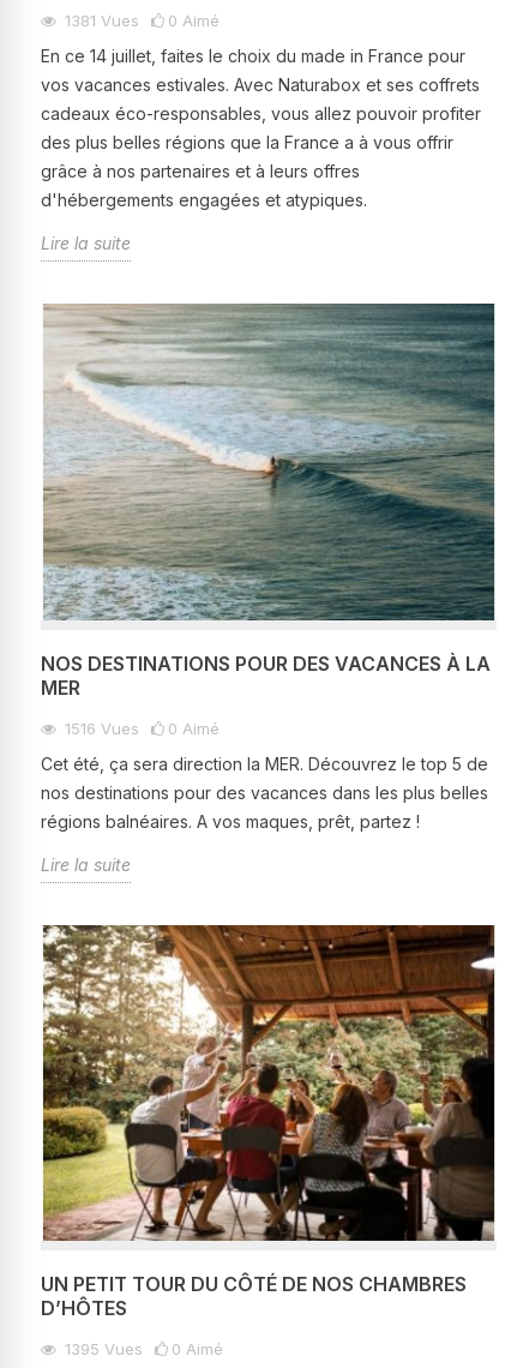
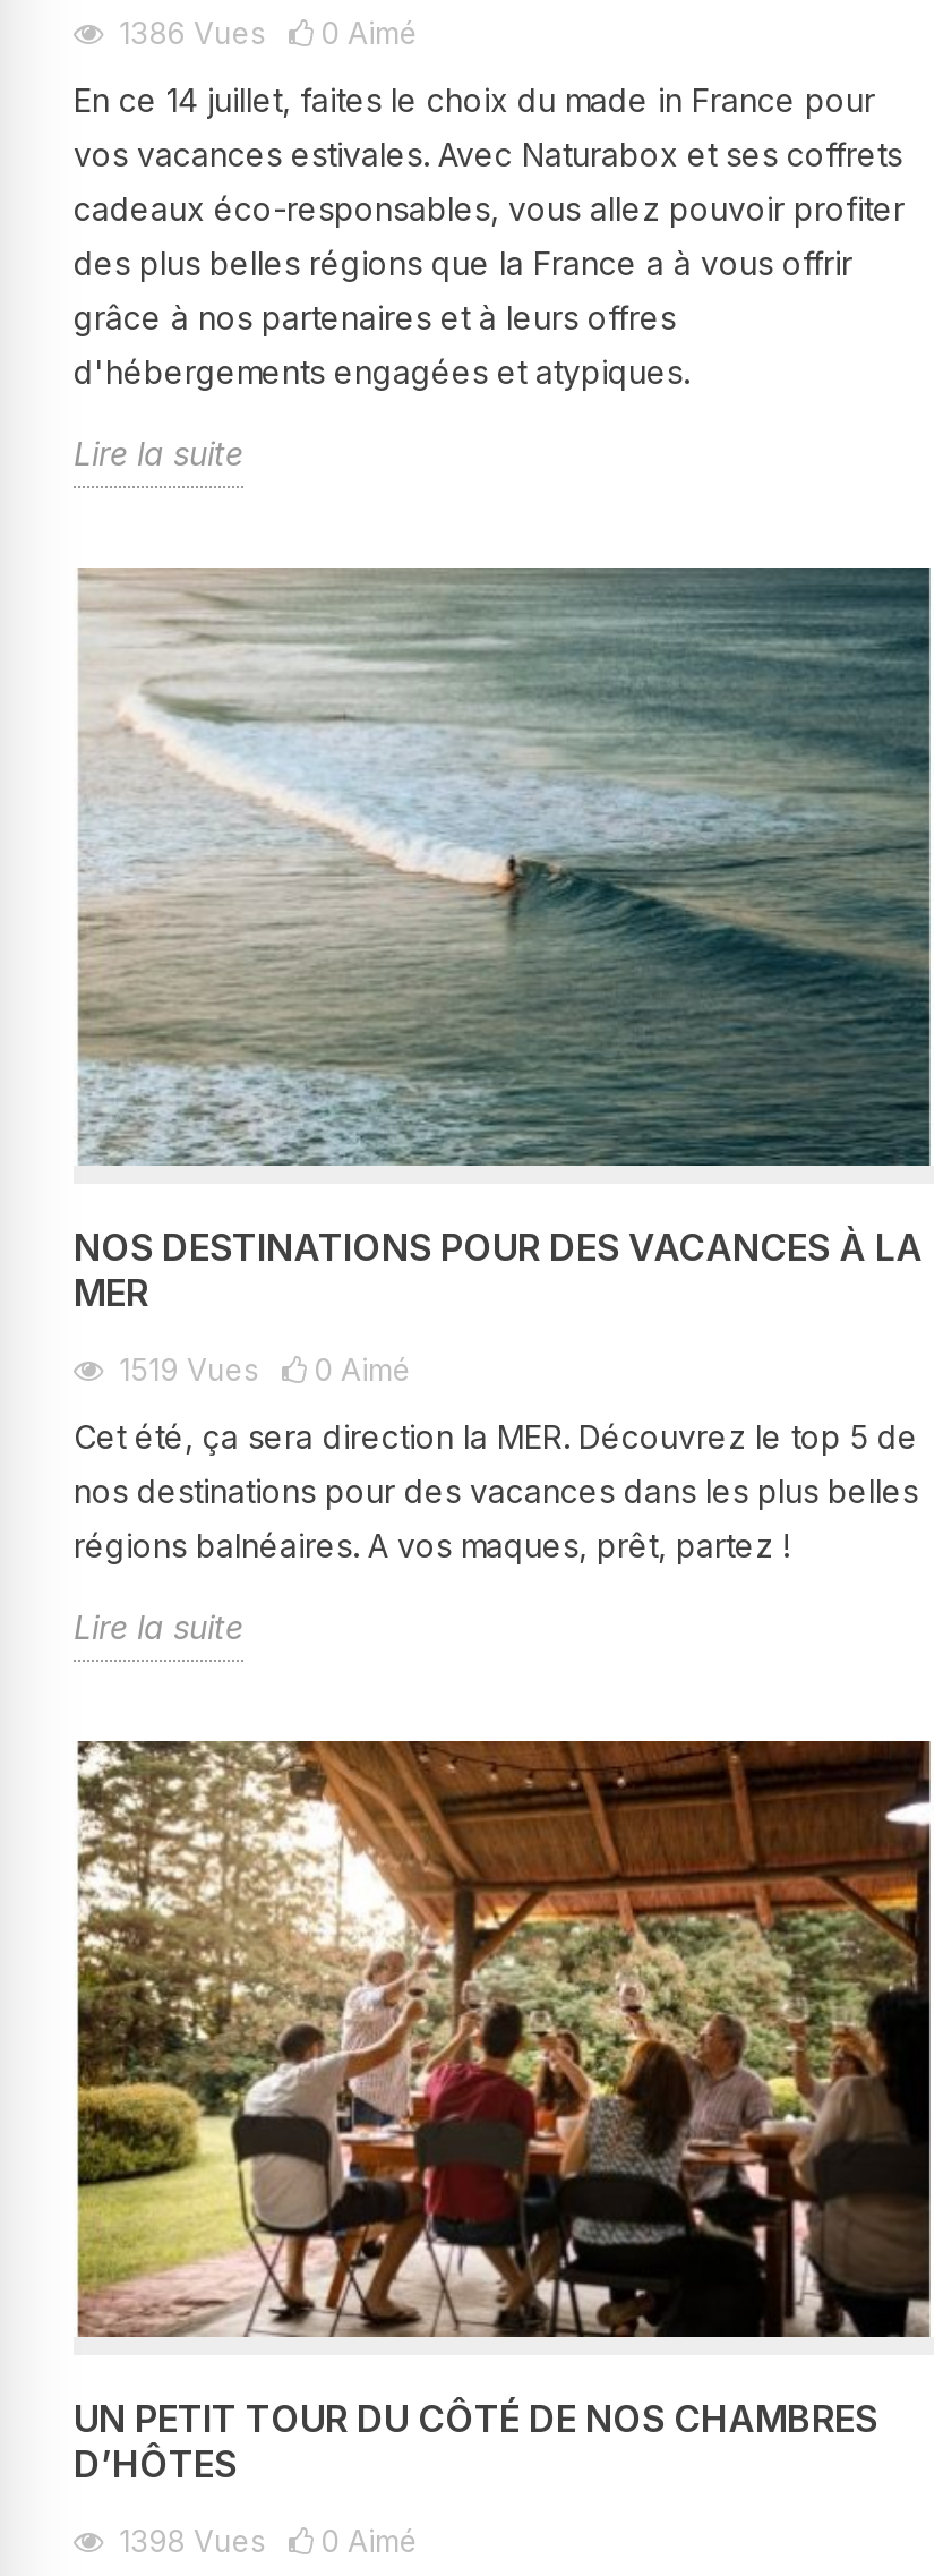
- 1381 Vues 0 Aimé
+ 1386 Vues 0 Aimé

- 1516 Vues 0 Aimé
+ 1519 Vues 0 Aimé

- 1395 Vues 0 Aimé
+ 1398 Vues 0 Aimé
